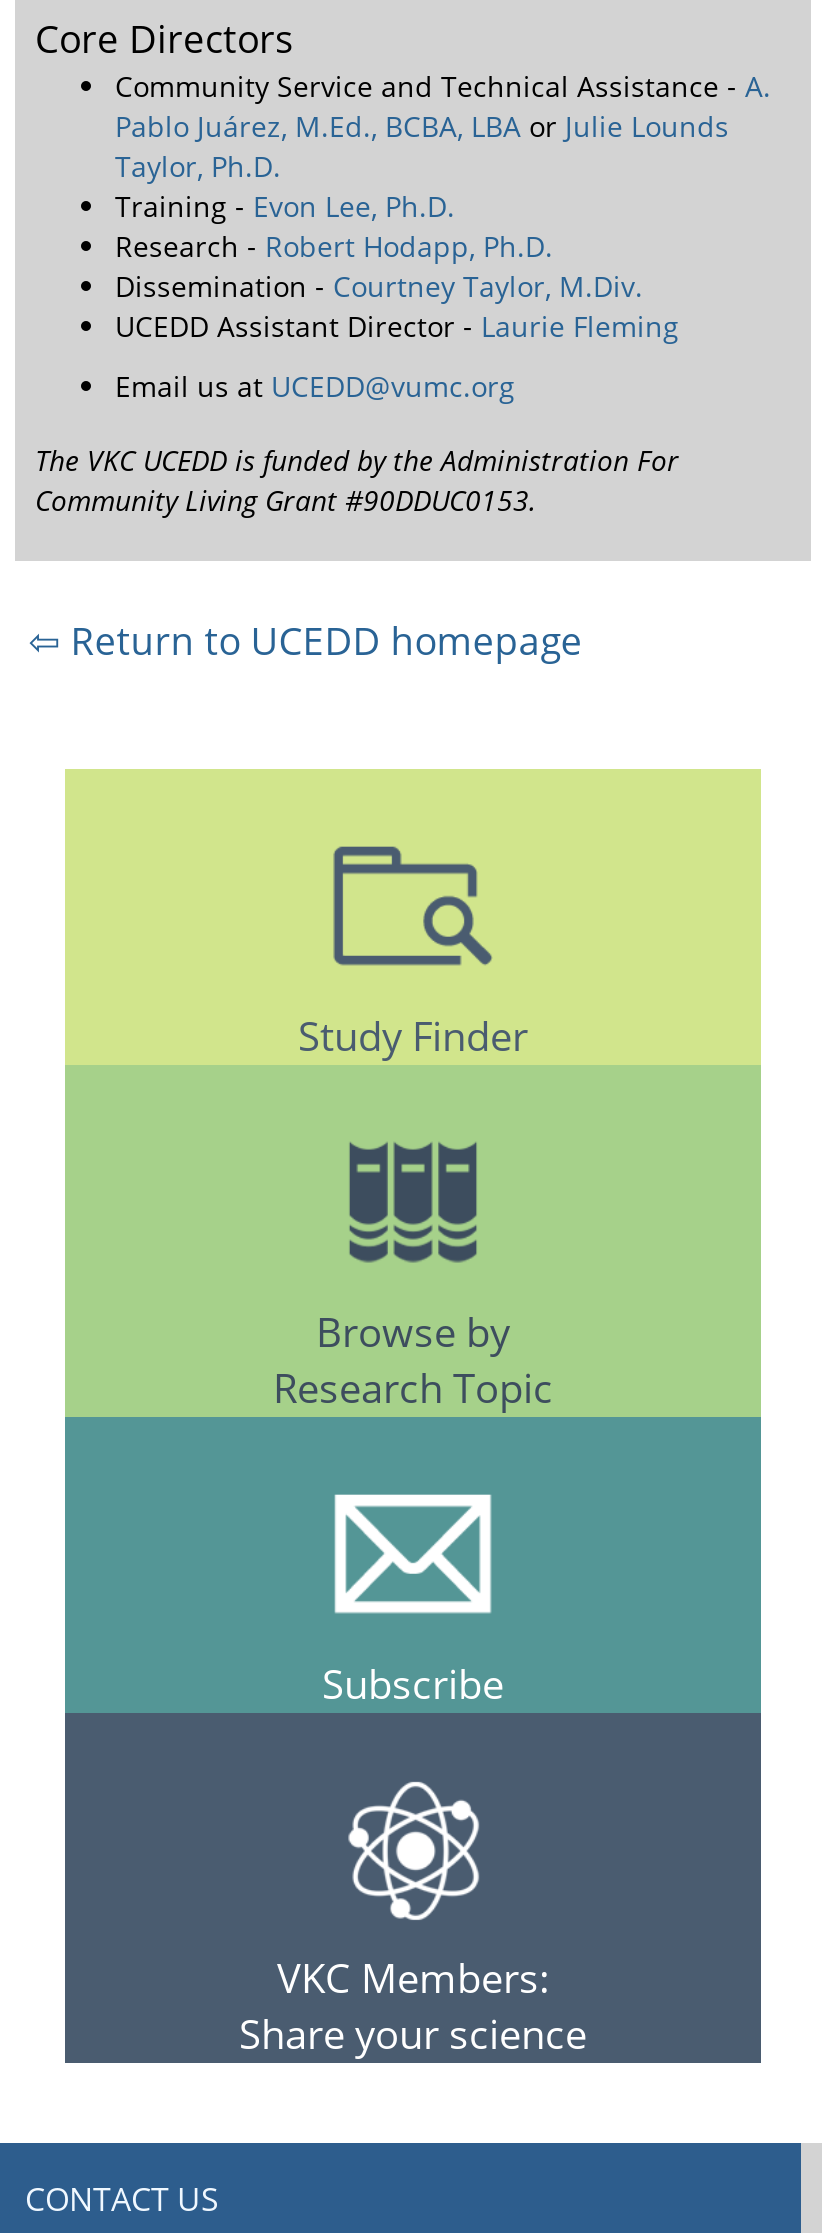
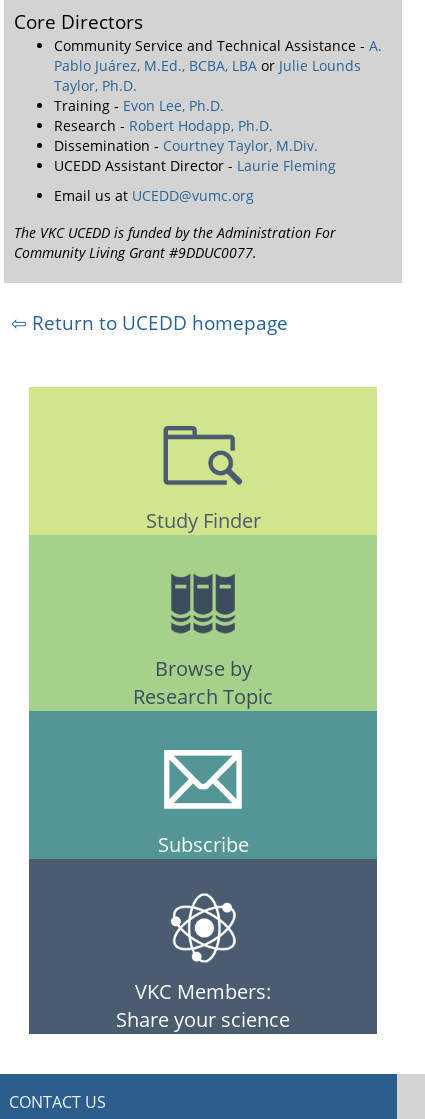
- Community Living Grant #90DDUC0153.
+ Community Living Grant #9DDUC0077.
